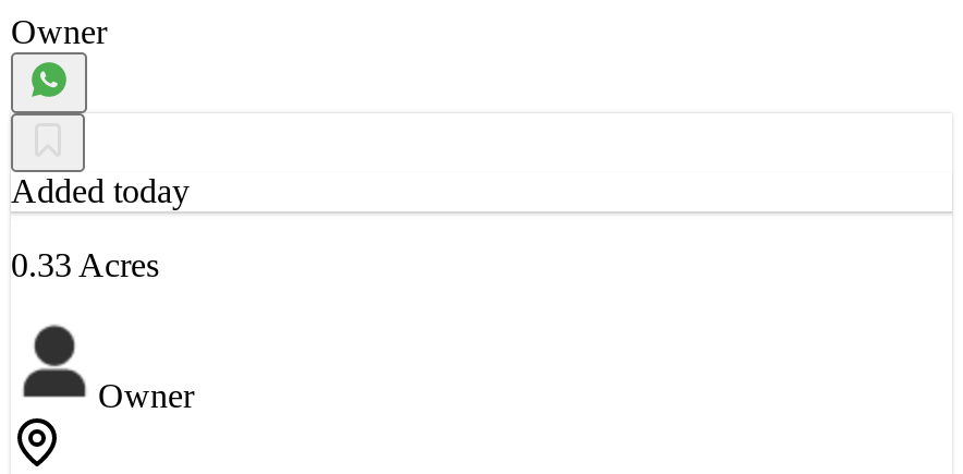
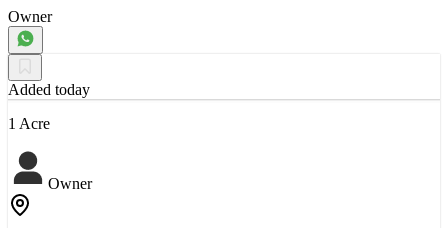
- 0.33 Acres
+ 1 Acre
